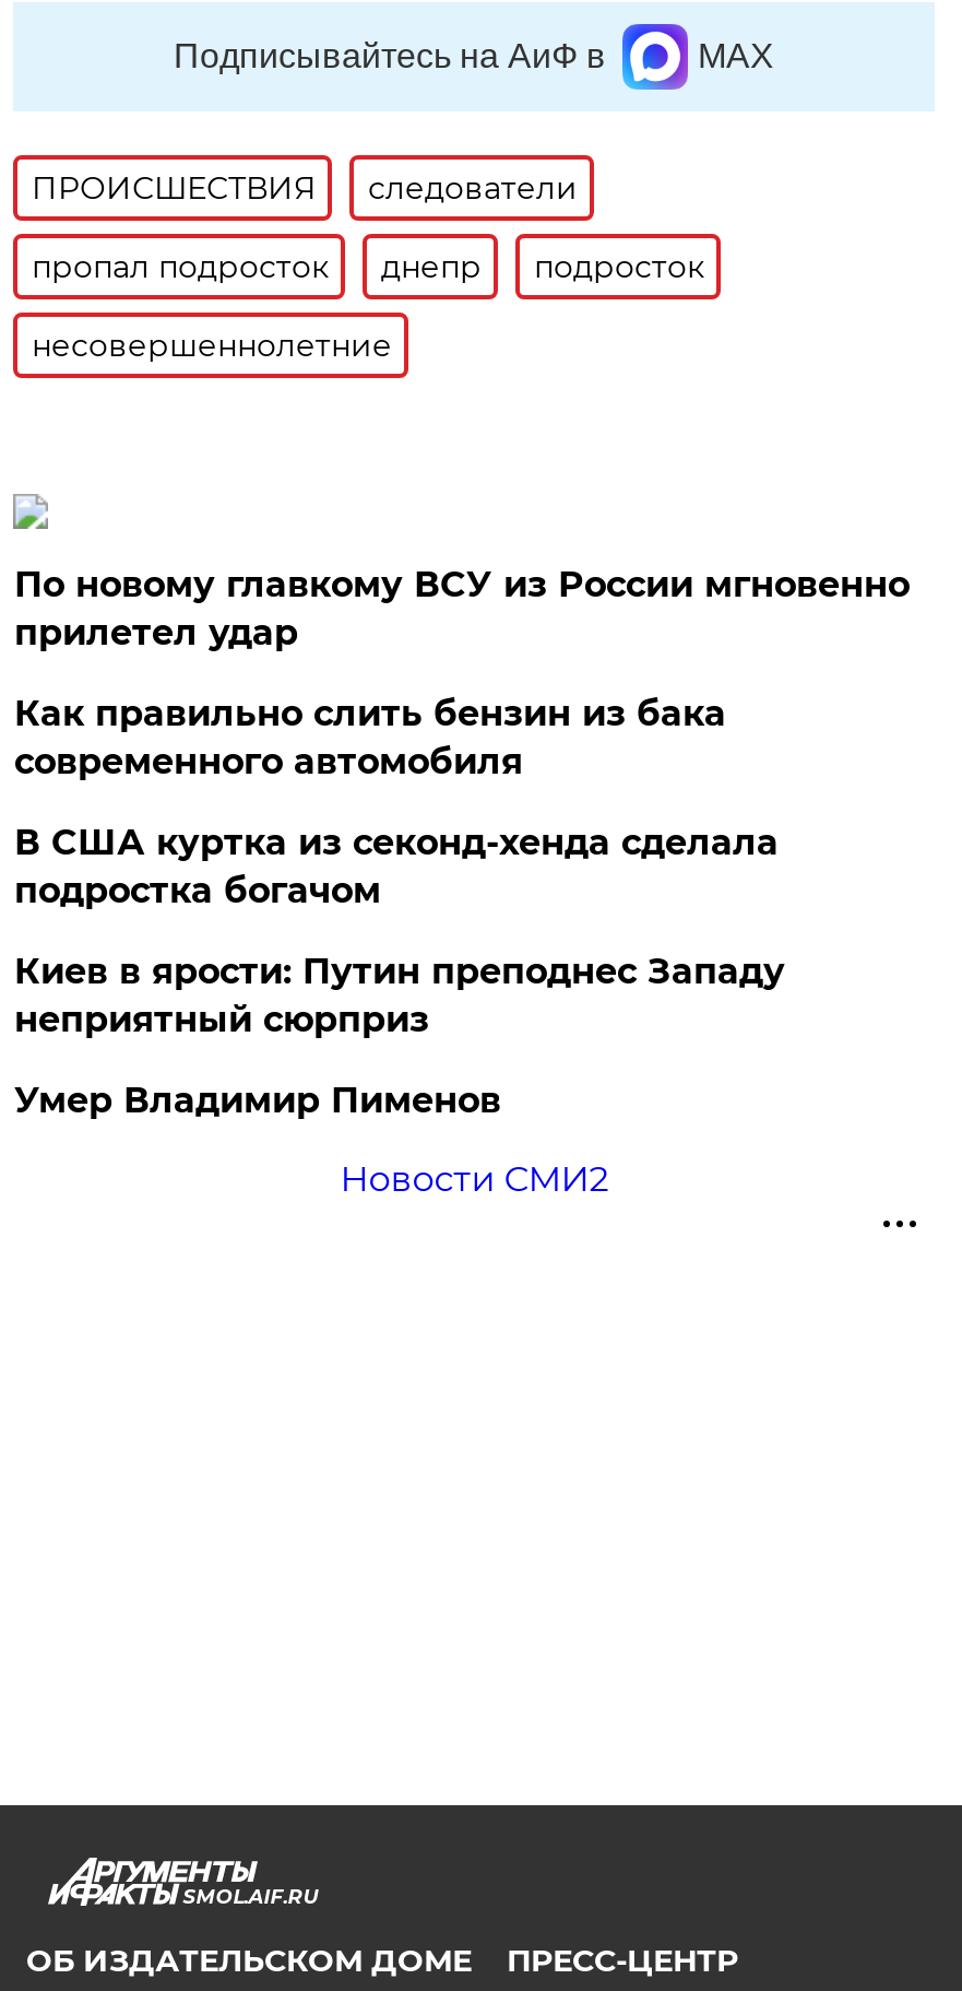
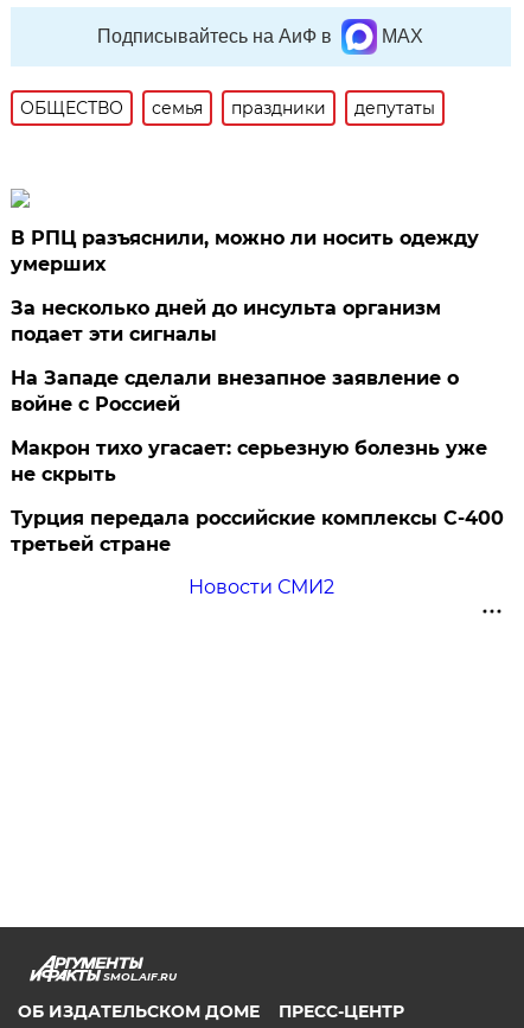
- ПРОИСШЕСТВИЯ
- следователи
- пропал подросток
- днепр
- подросток
- несовершеннолетние
+ ОБЩЕСТВО
+ семья
+ праздники
+ депутаты

- По новому главкому ВСУ из России мгновенно
- прилетел удар
- Как правильно слить бензин из бака
- современного автомобиля
- В США куртка из секонд-хенда сделала
- подростка богачом
- Киев в ярости: Путин преподнес Западу
- неприятный сюрприз
- Умер Владимир Пименов
+ В РПЦ разъяснили, можно ли носить одежду
+ умерших
+ За несколько дней до инсульта организм
+ подает эти сигналы
+ На Западе сделали внезапное заявление о
+ войне с Россией
+ Макрон тихо угасает: серьезную болезнь уже
+ не скрыть
+ Турция передала российские комплексы С-400
+ третьей стране
